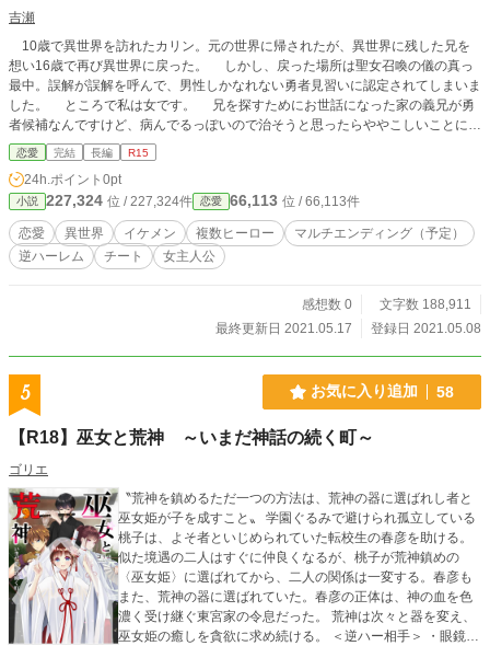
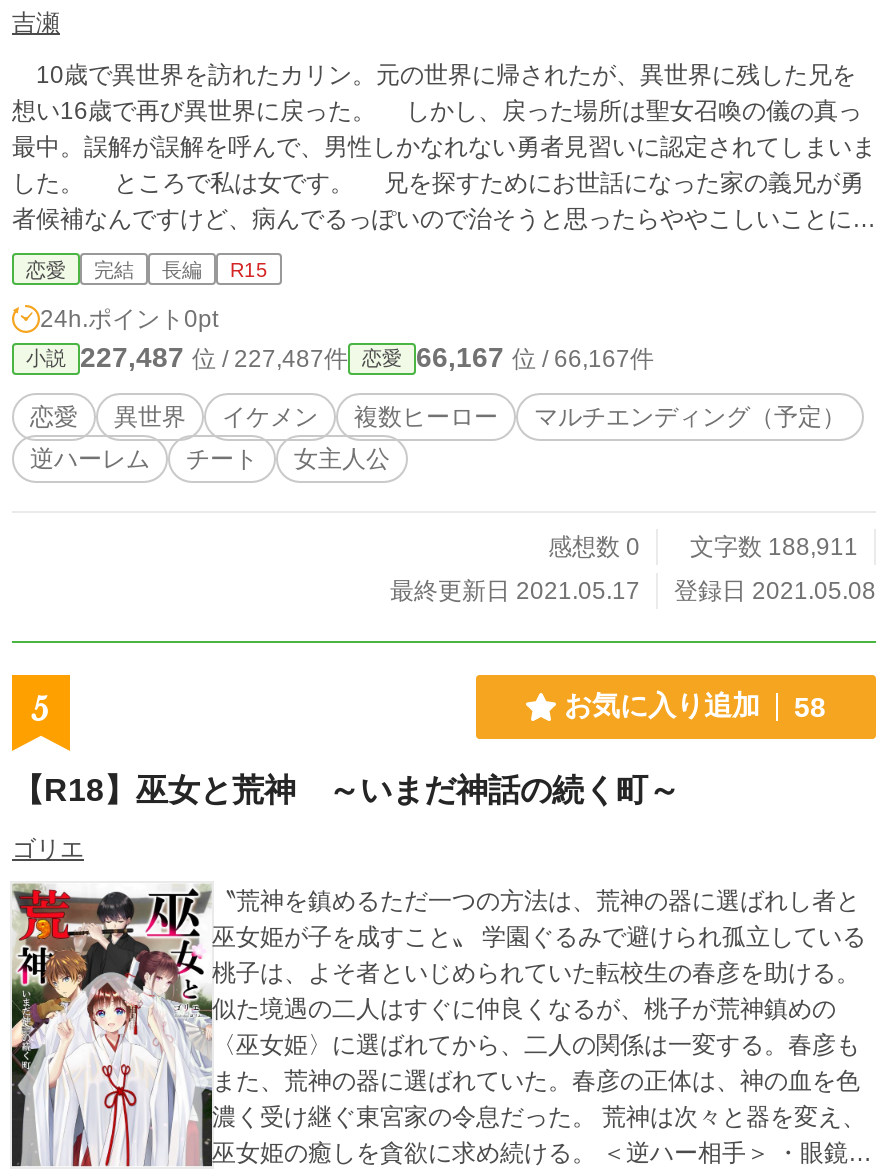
- 227,324位 / 227,324件
+ 227,487位 / 227,487件

- 66,113位 / 66,113件
+ 66,167位 / 66,167件
